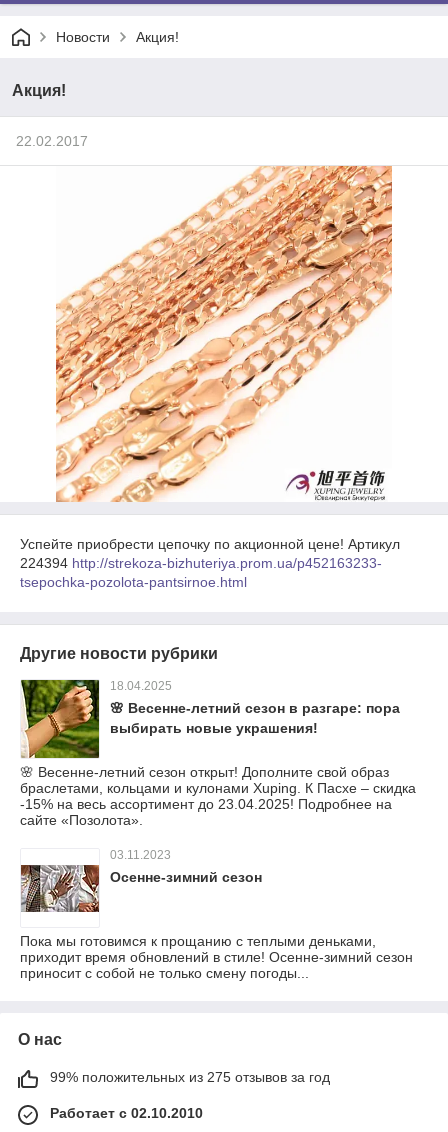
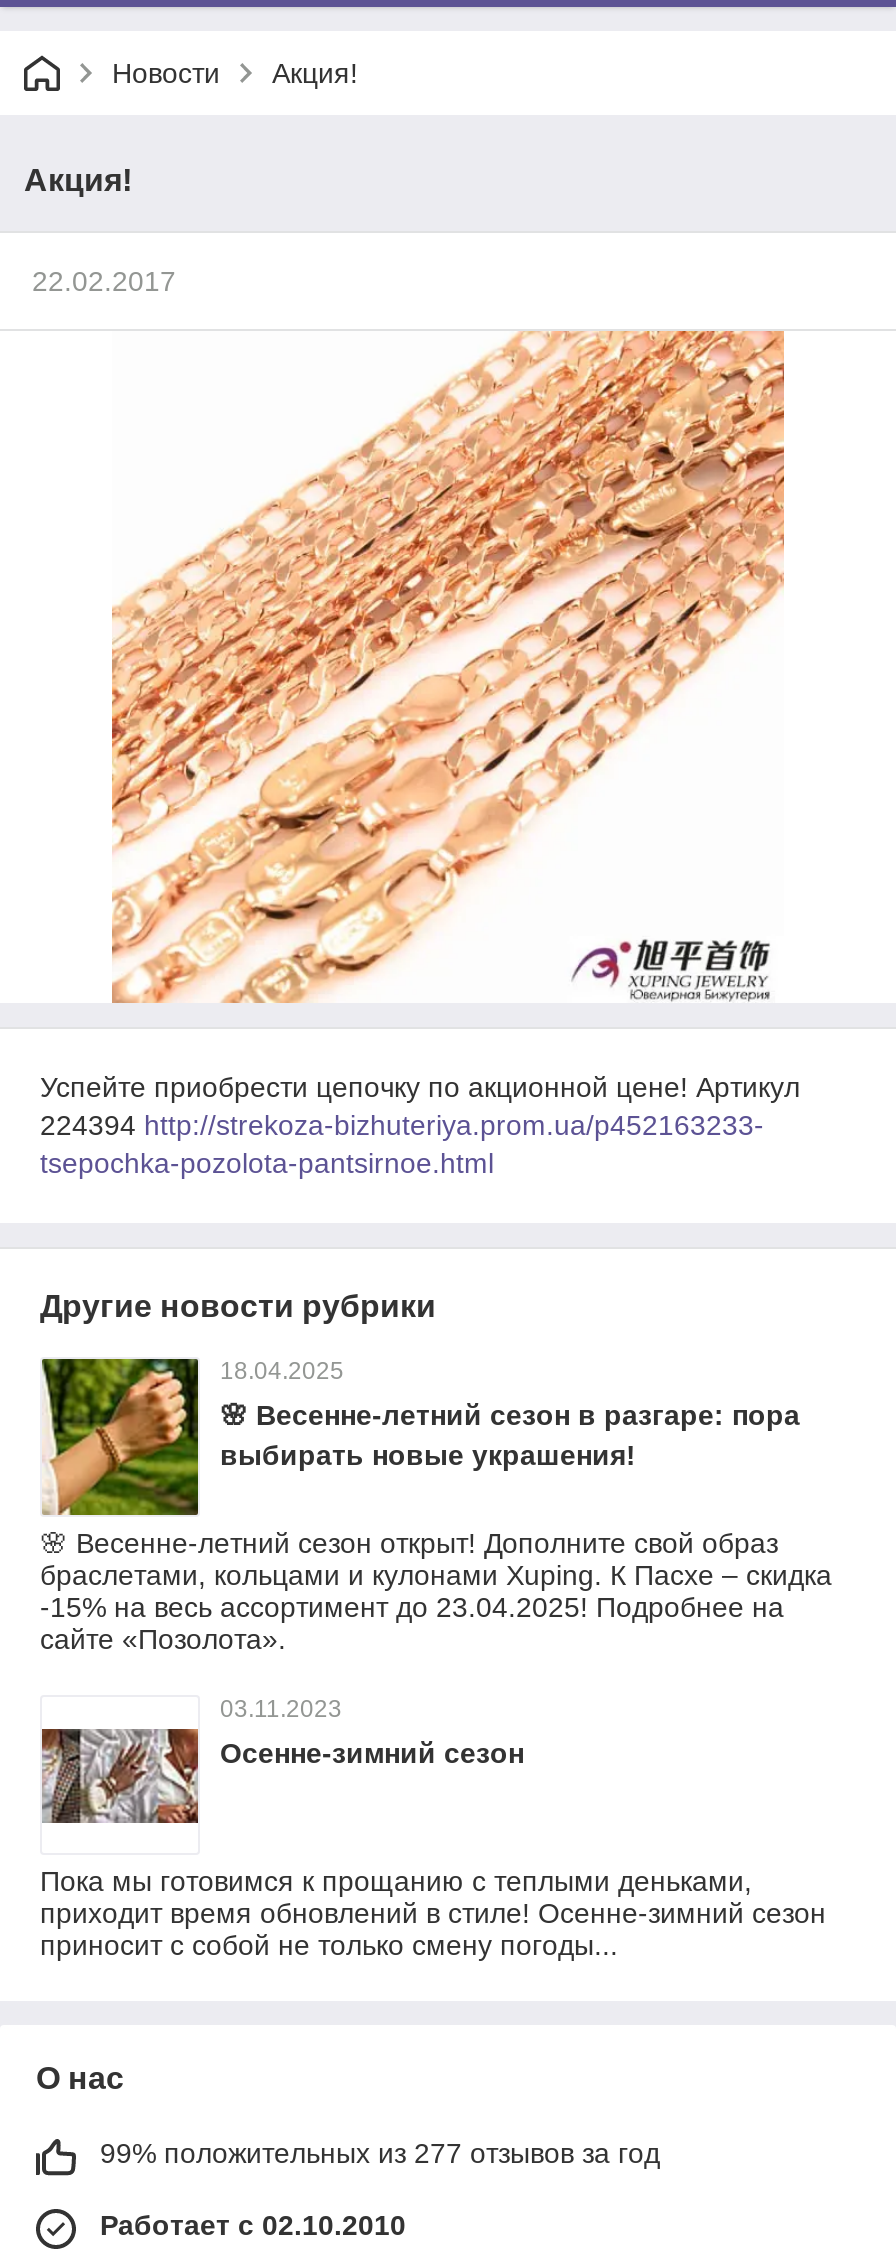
- 99% положительных из 275 отзывов за год
+ 99% положительных из 277 отзывов за год
